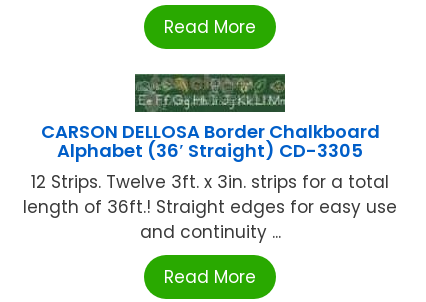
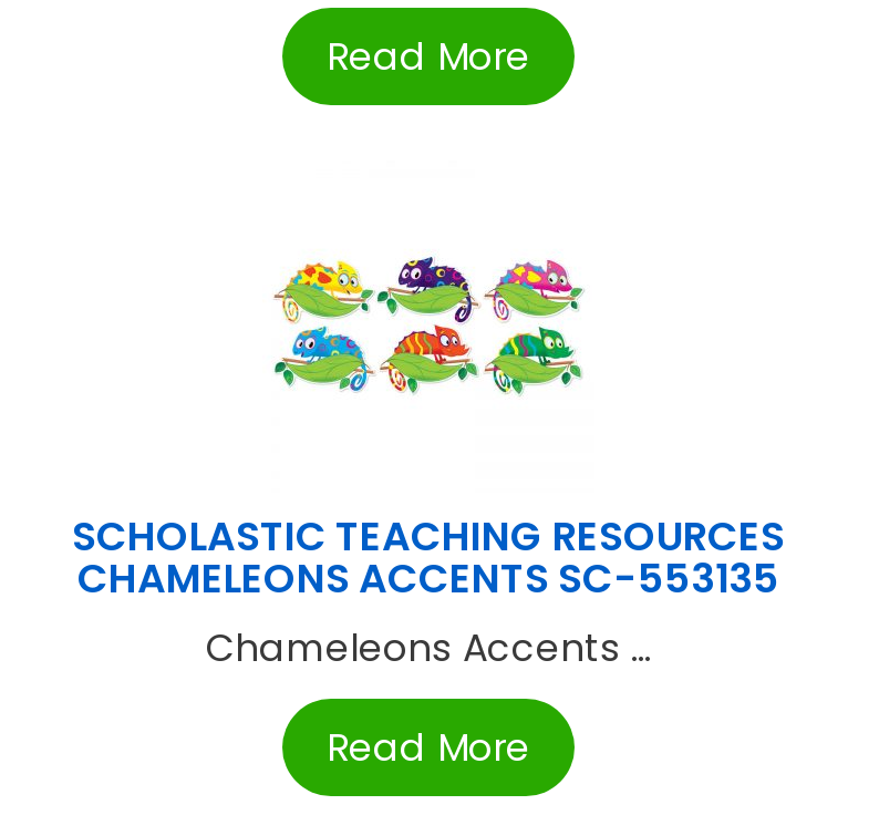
- [image]

- CARSON DELLOSA Border Chalkboard
- Alphabet (36′ Straight) CD-3305
- 12 Strips. Twelve 3ft. x 3in. strips for a total
- length of 36ft.! Straight edges for easy use
- and continuity ...
+ SCHOLASTIC TEACHING RESOURCES
+ CHAMELEONS ACCENTS SC-553135
+ Chameleons Accents ...
